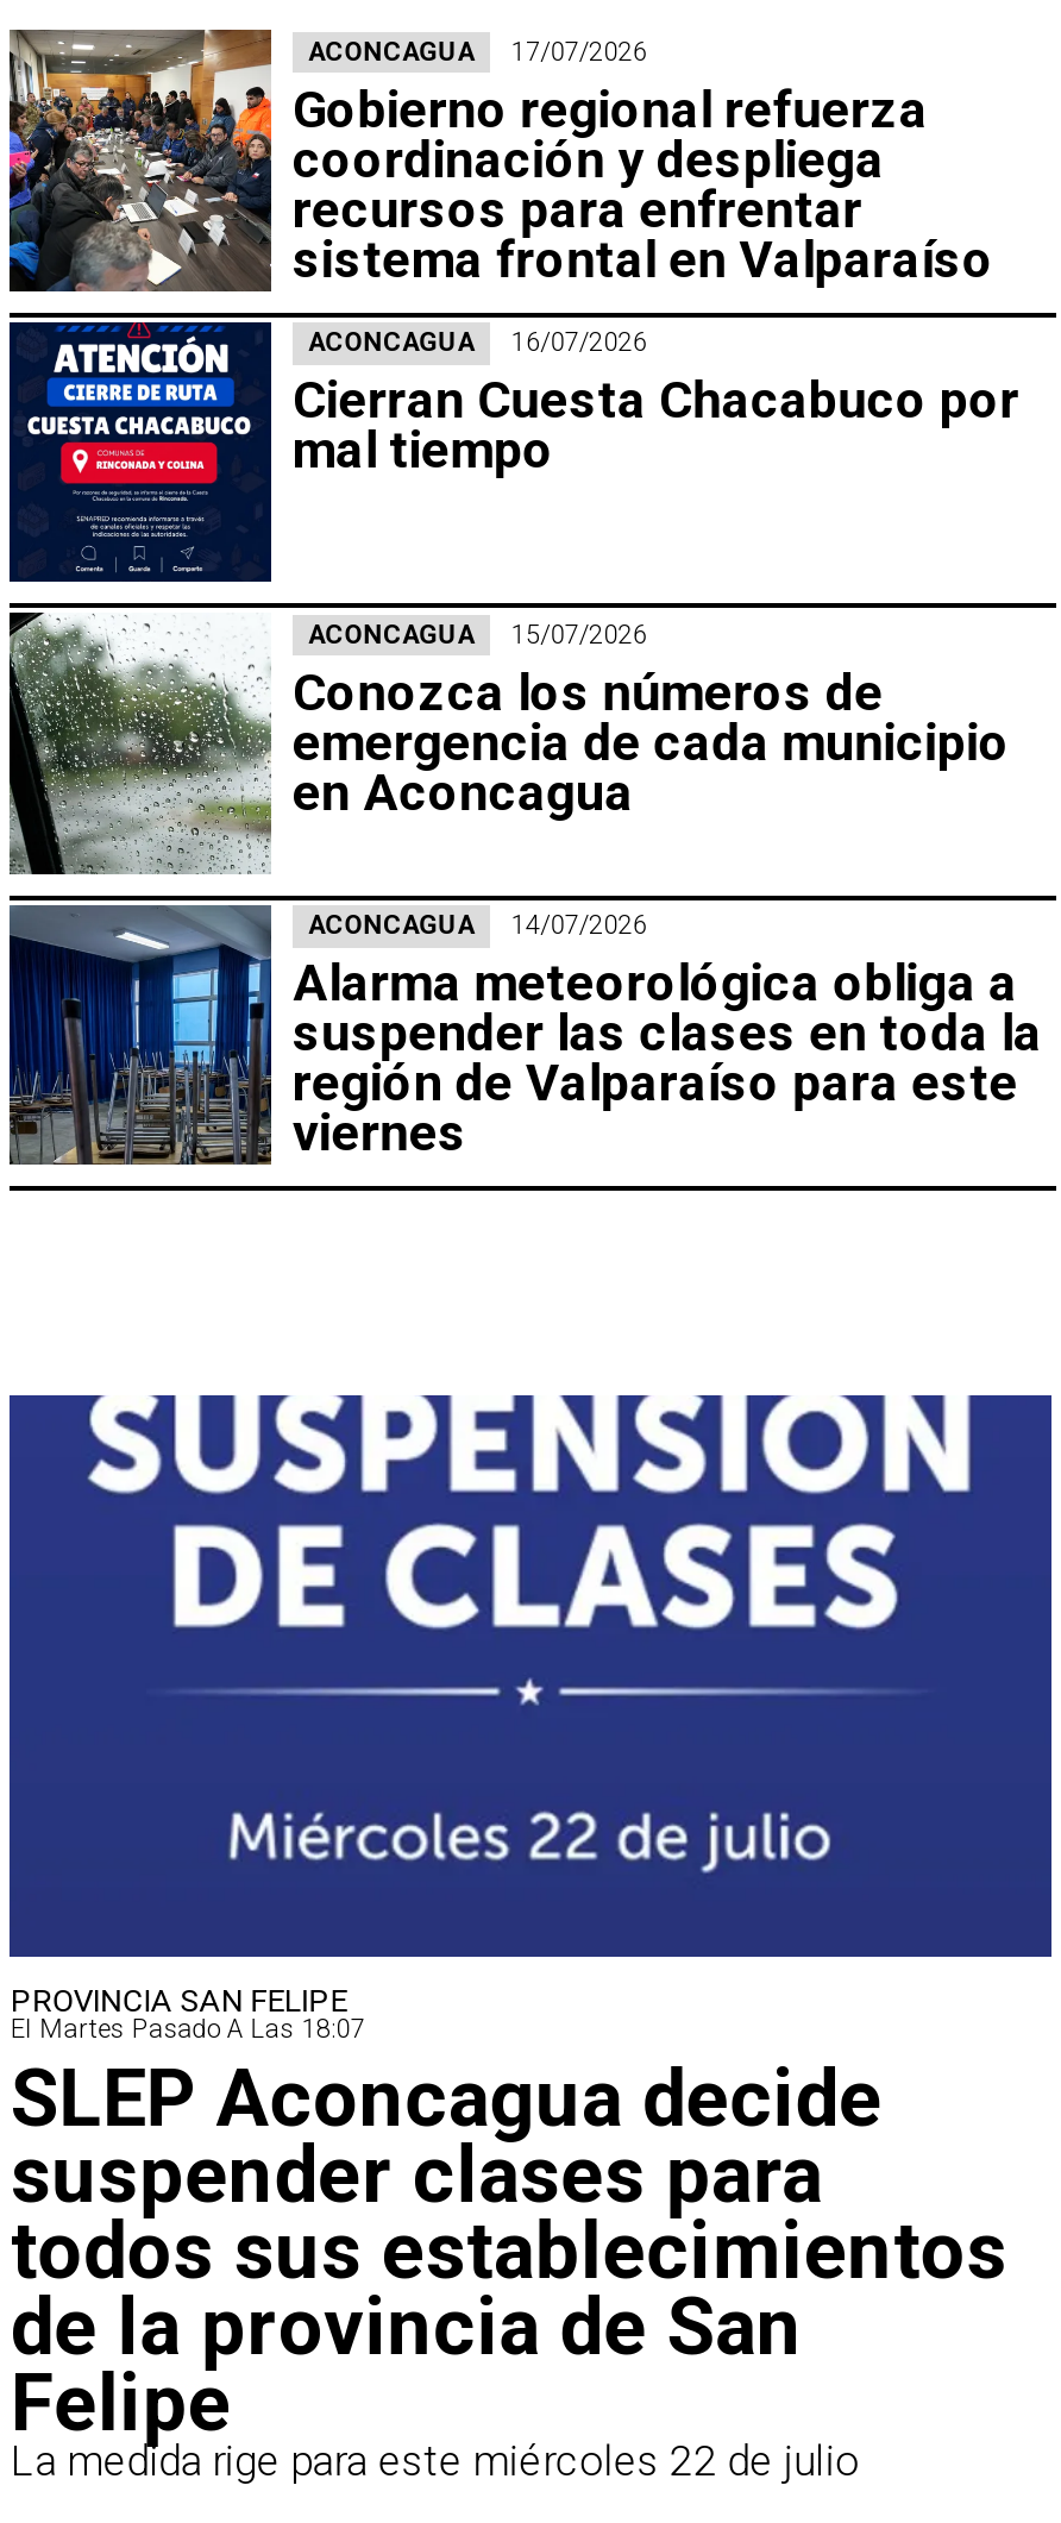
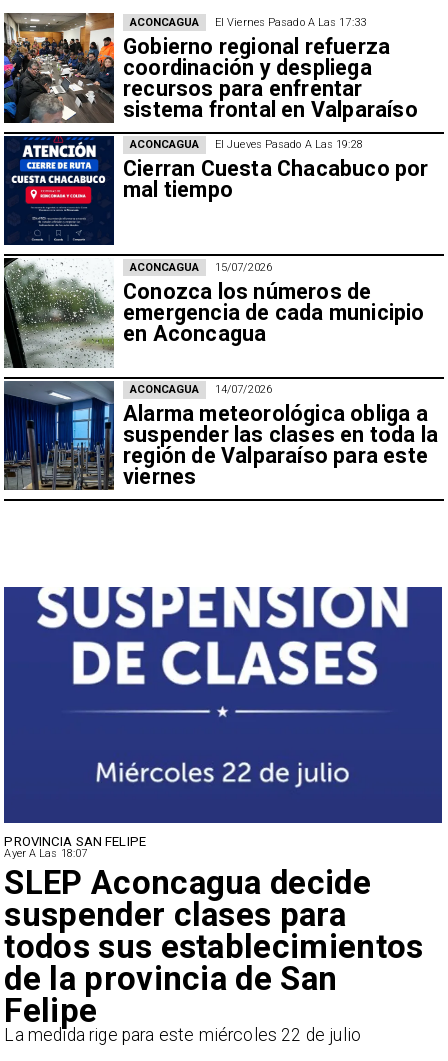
- 17/07/2026
+ El Viernes Pasado A Las 17:33

- 16/07/2026
+ El Jueves Pasado A Las 19:28

- El Martes Pasado A Las 18:07
+ Ayer A Las 18:07
